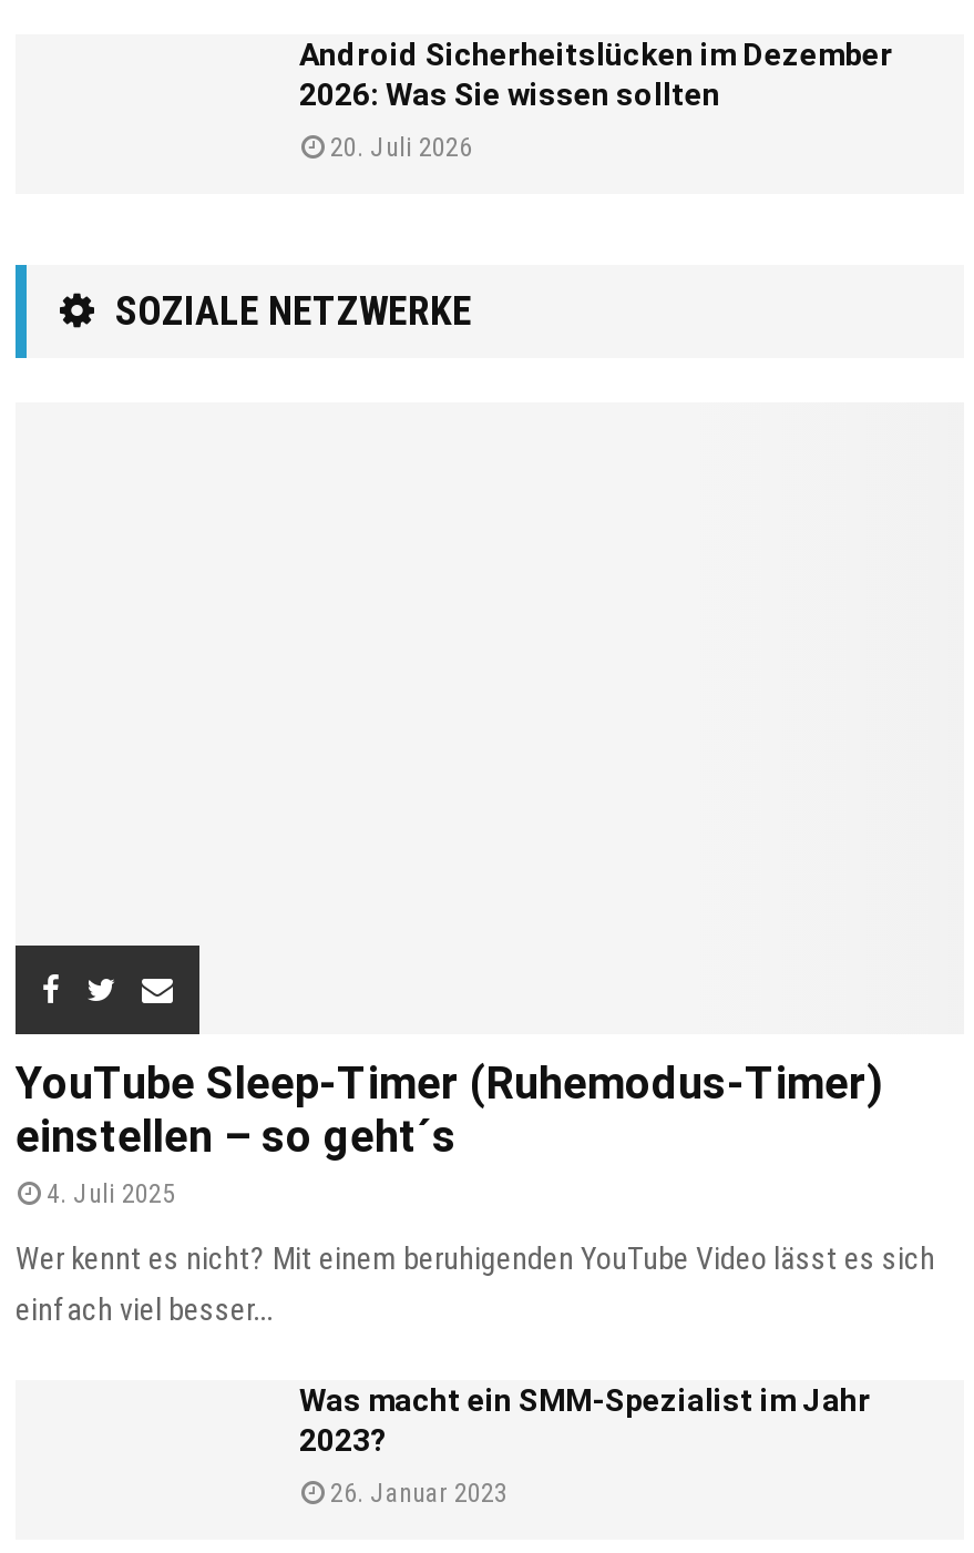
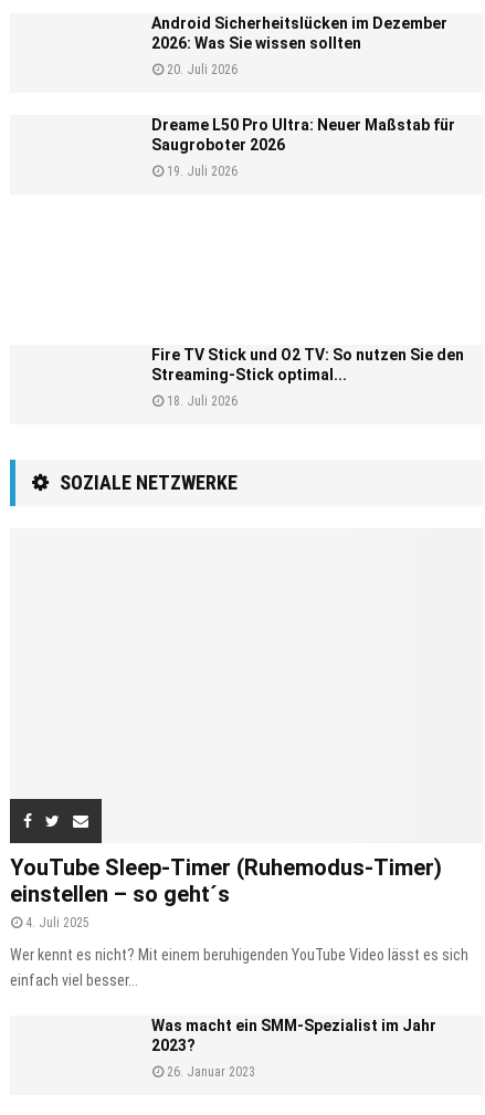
+ Dreame L50 Pro Ultra: Neuer Maßstab für
+ Saugroboter 2026
+ 19. Juli 2026

+ Fire TV Stick und O2 TV: So nutzen Sie den
+ Streaming-Stick optimal...
+ 18. Juli 2026
